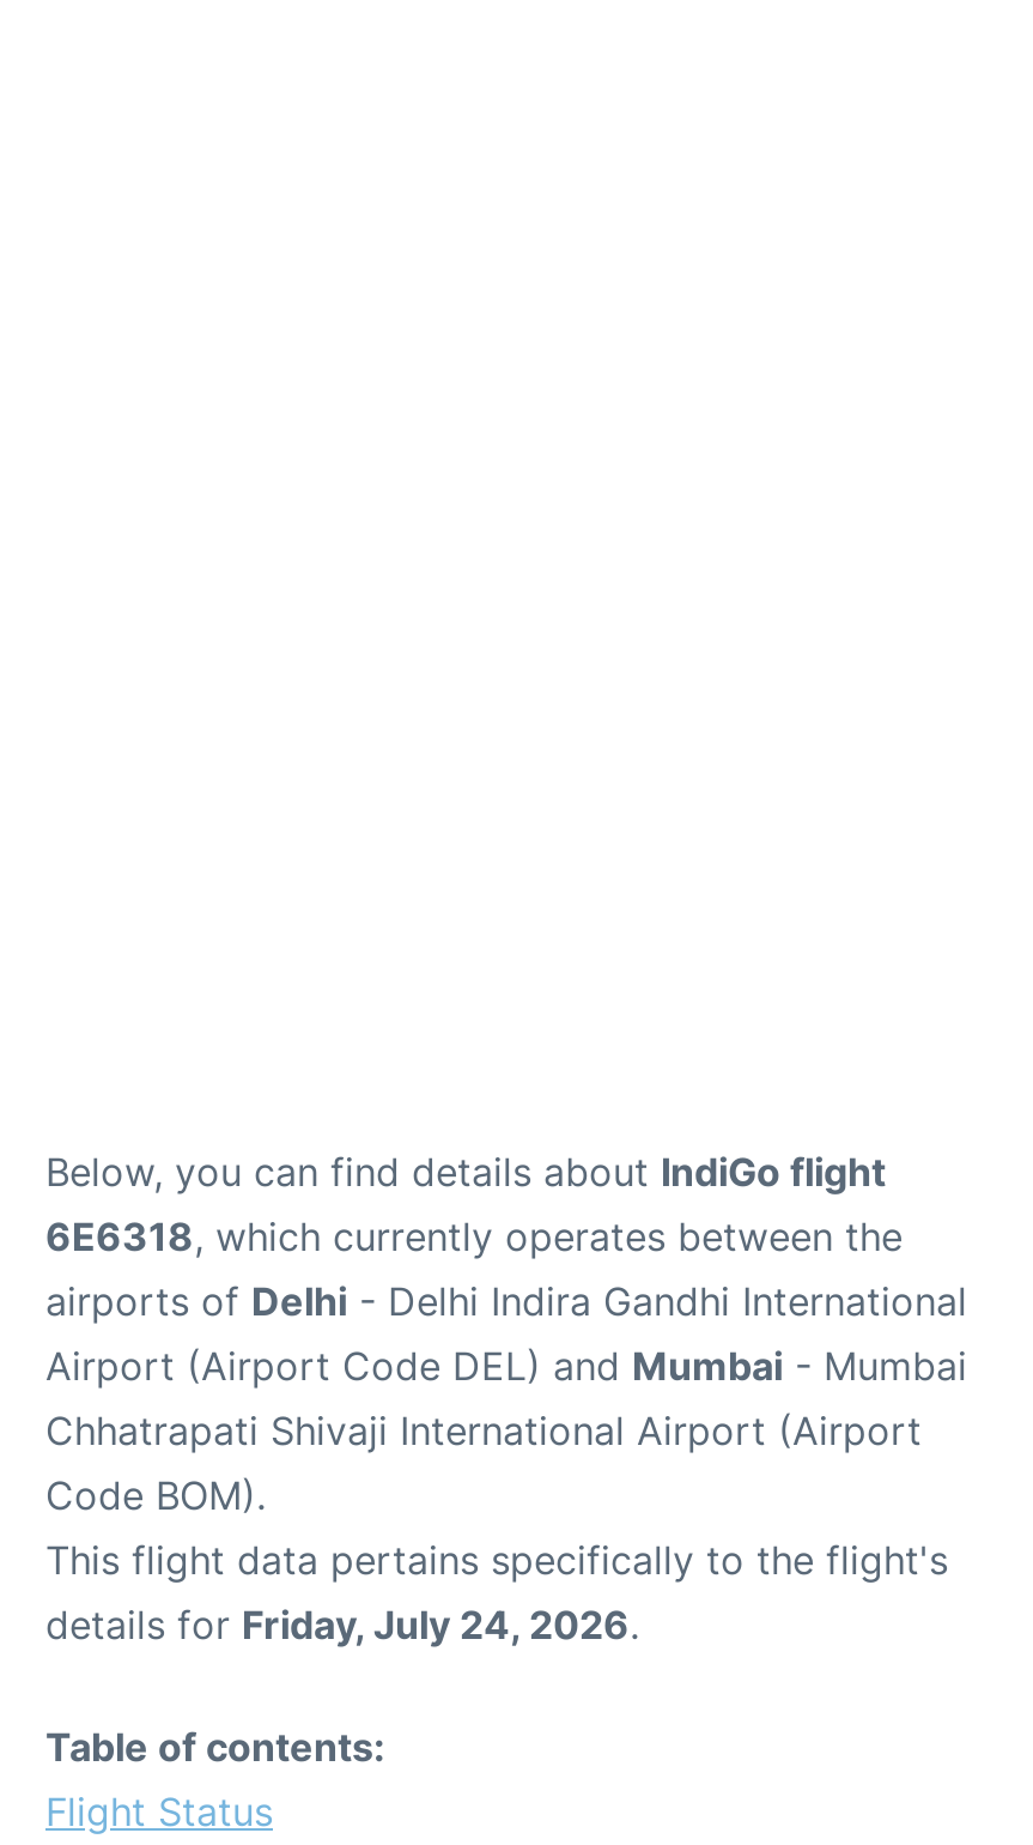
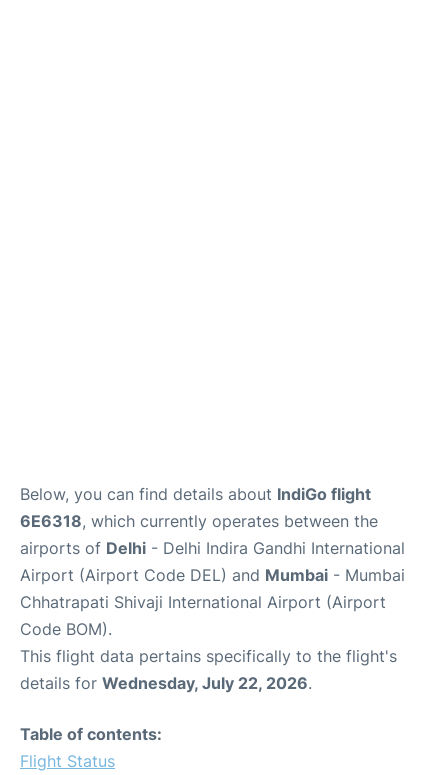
- details for Friday, July 24, 2026.
+ details for Wednesday, July 22, 2026.
